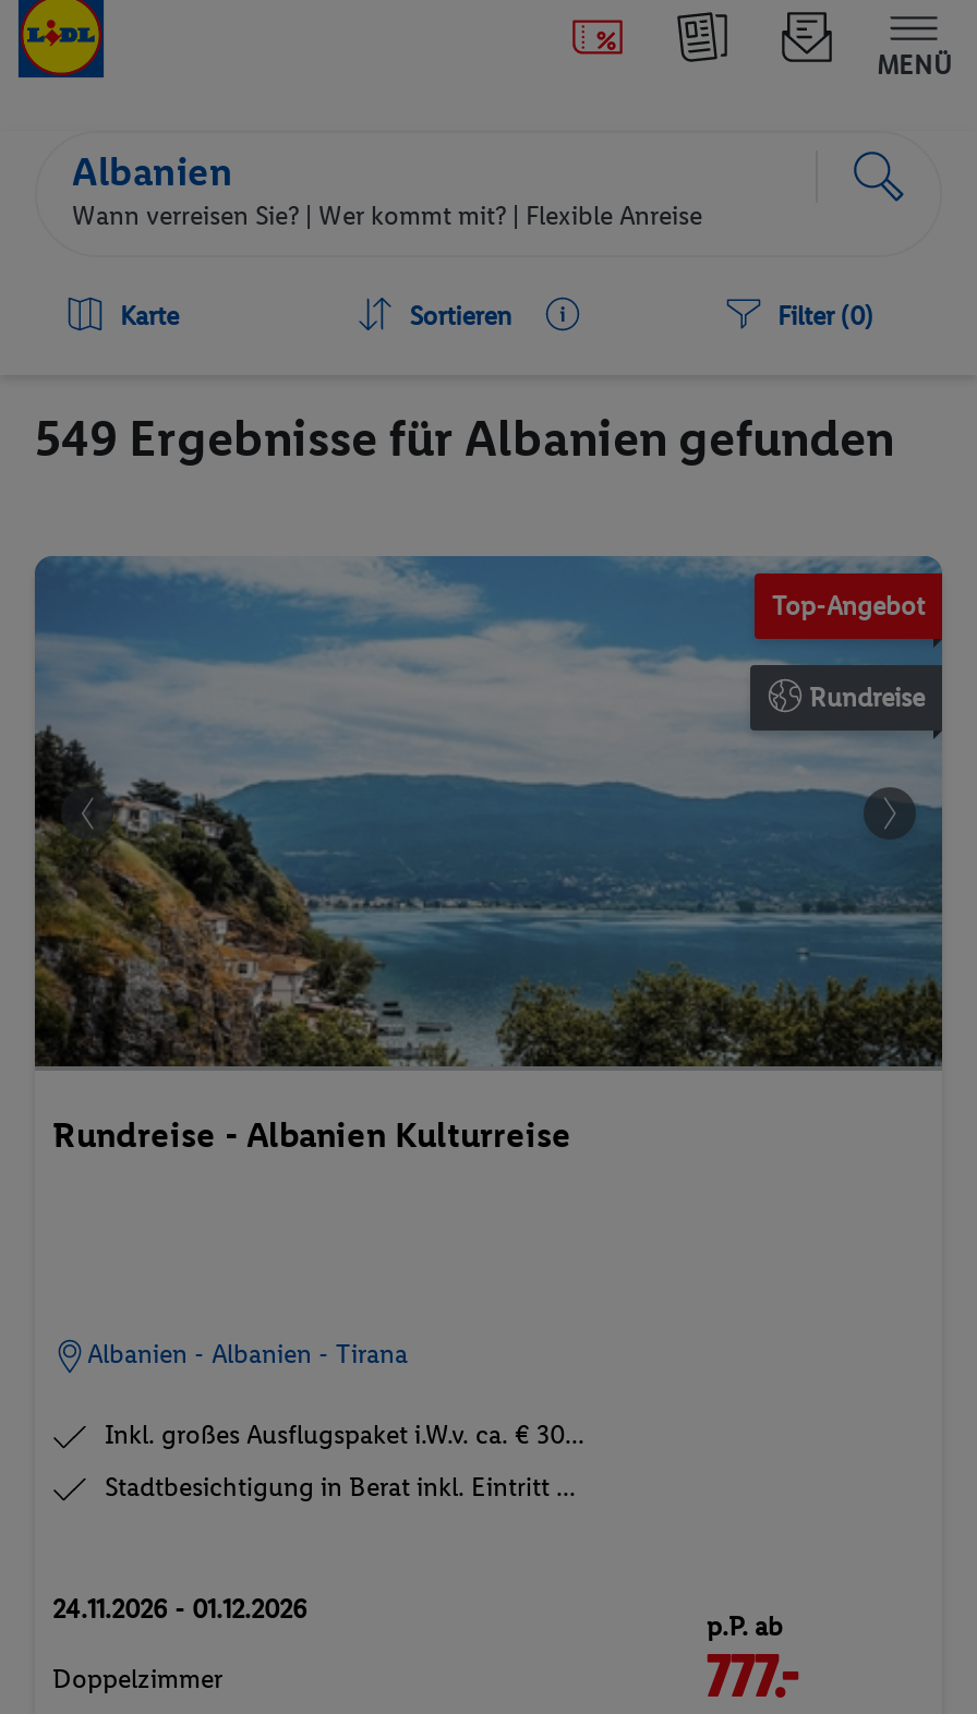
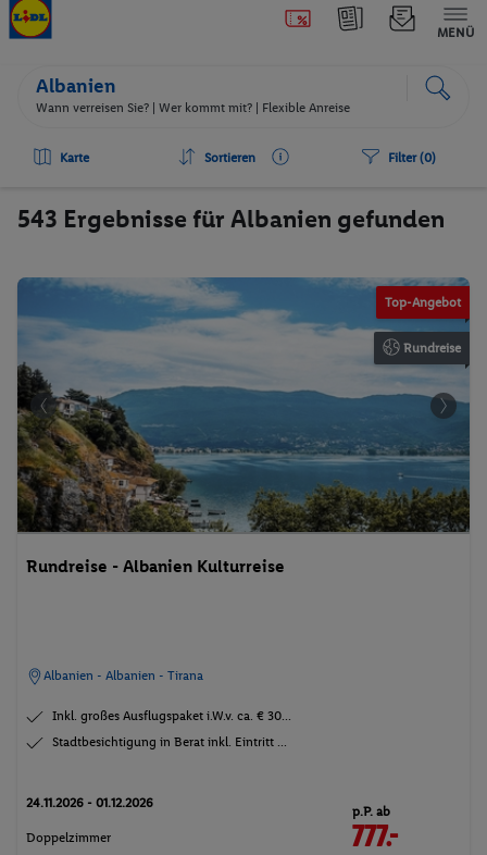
- 549 Ergebnisse für Albanien gefunden
+ 543 Ergebnisse für Albanien gefunden
